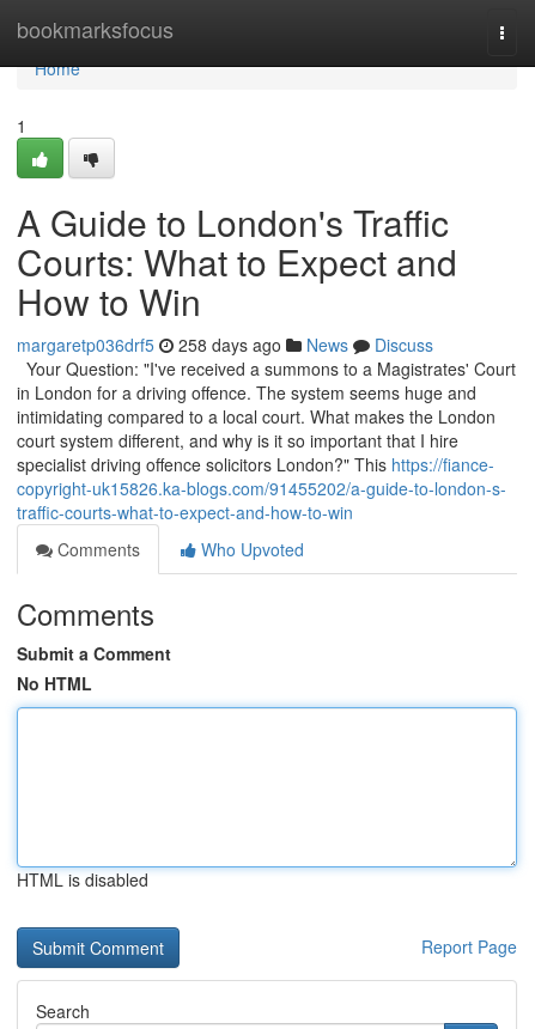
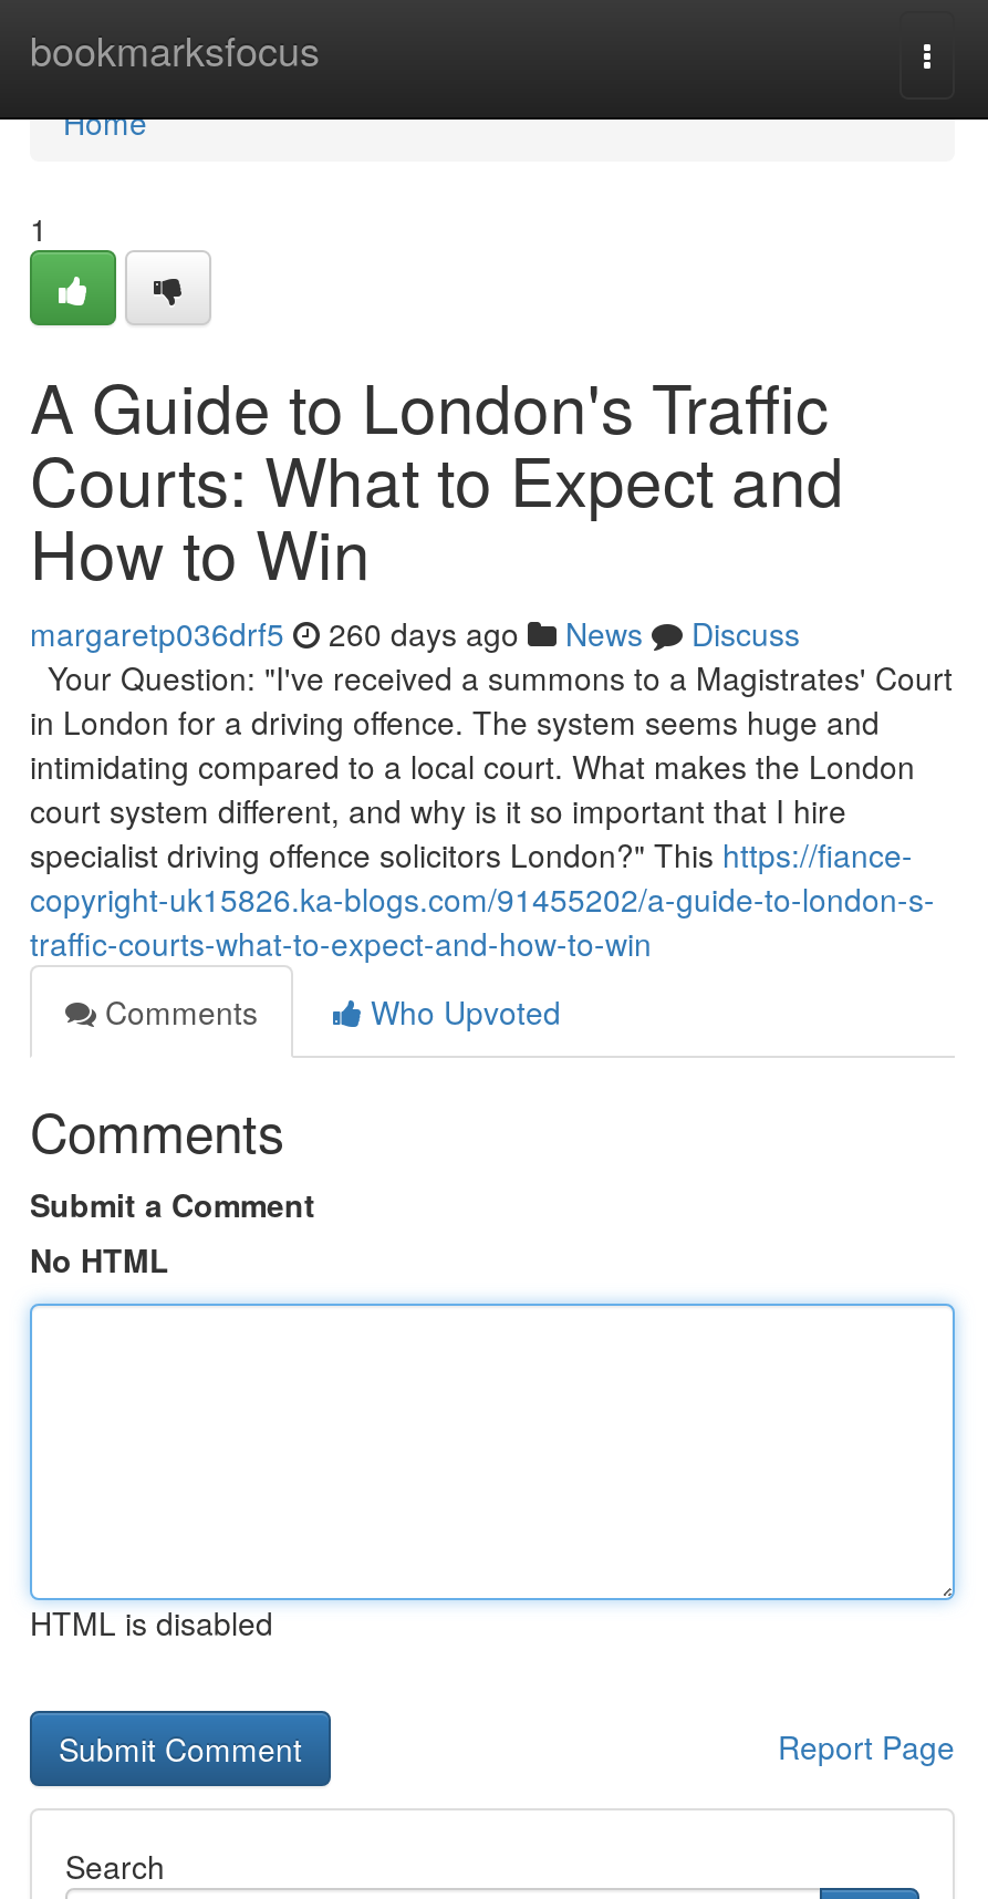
- margaretp036drf5 258 days ago News Discuss
+ margaretp036drf5 260 days ago News Discuss
